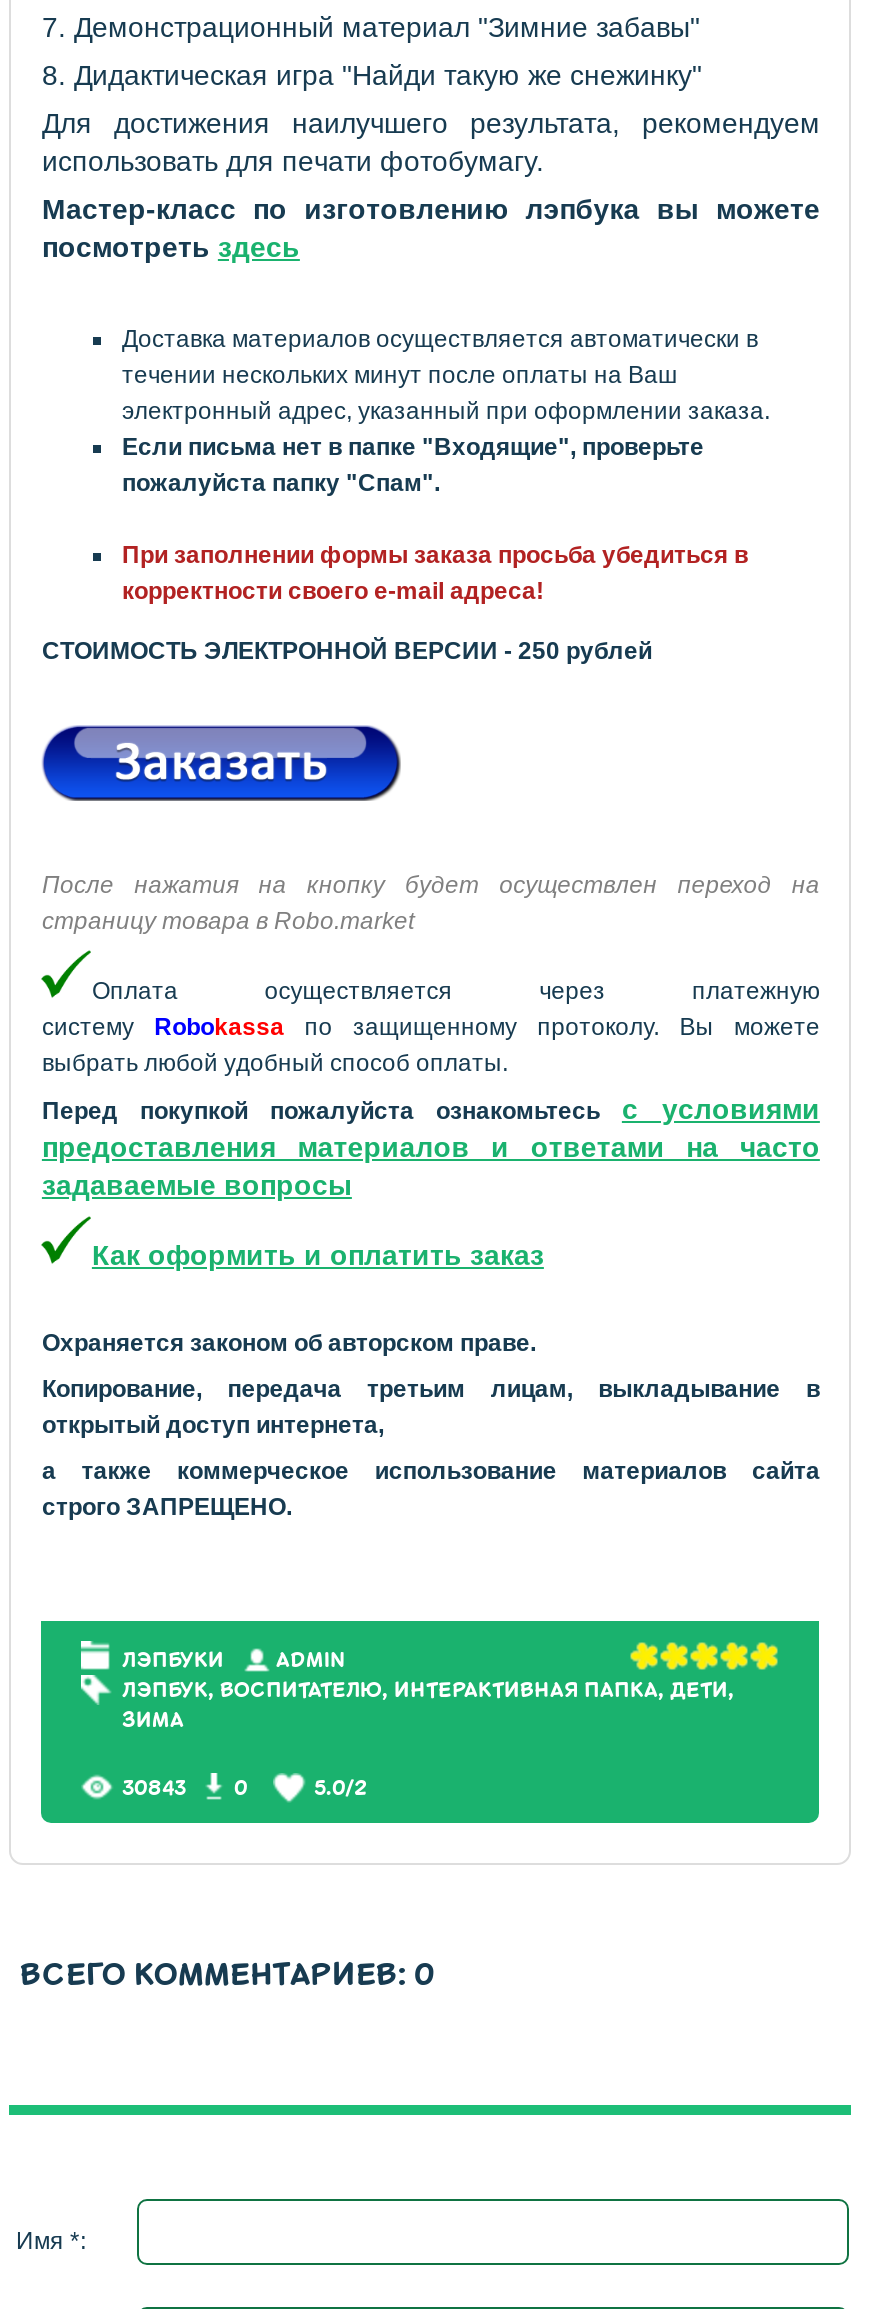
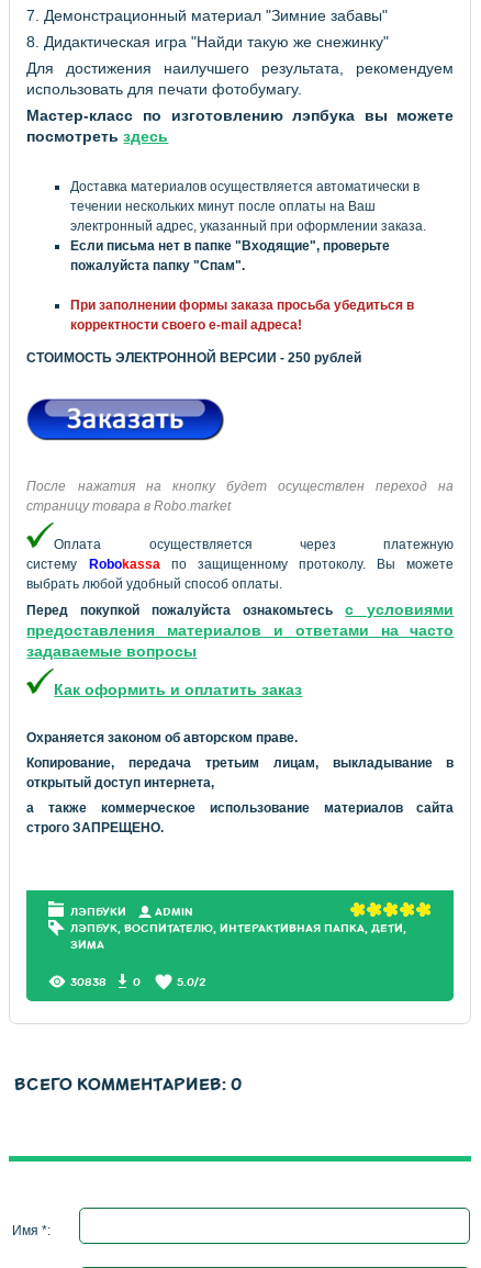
- 30843 0
+ 30838 0
